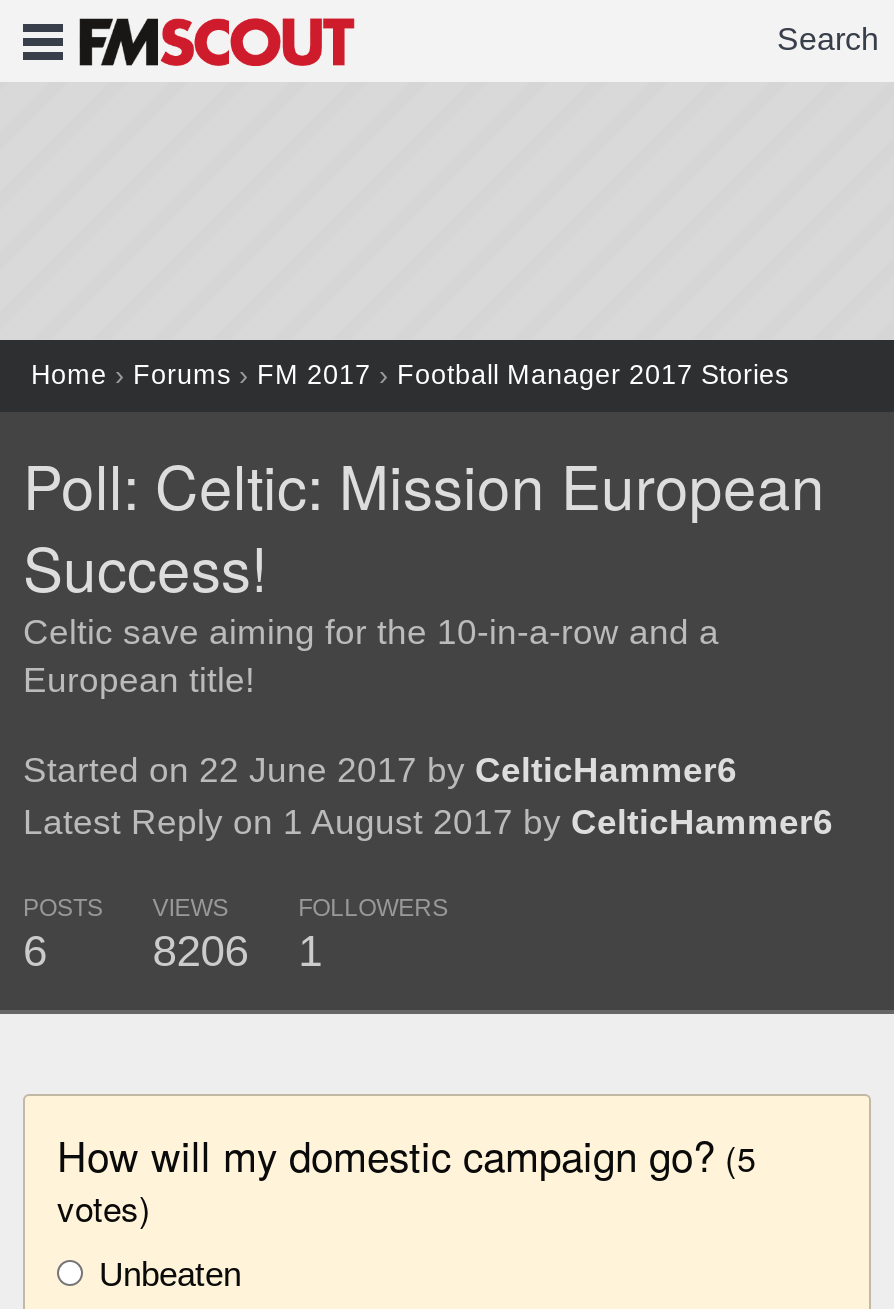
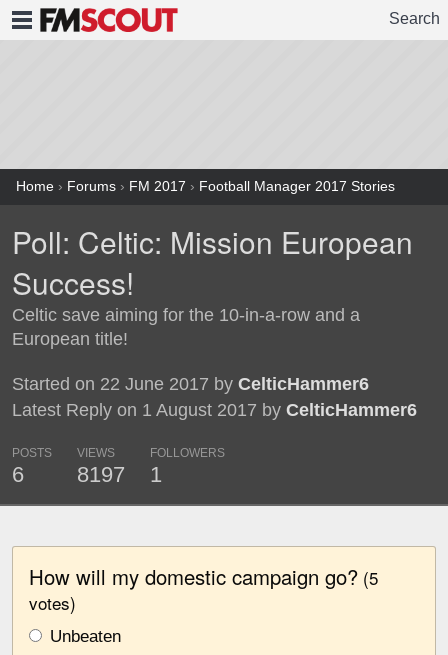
- 8206 1
+ 8197 1
